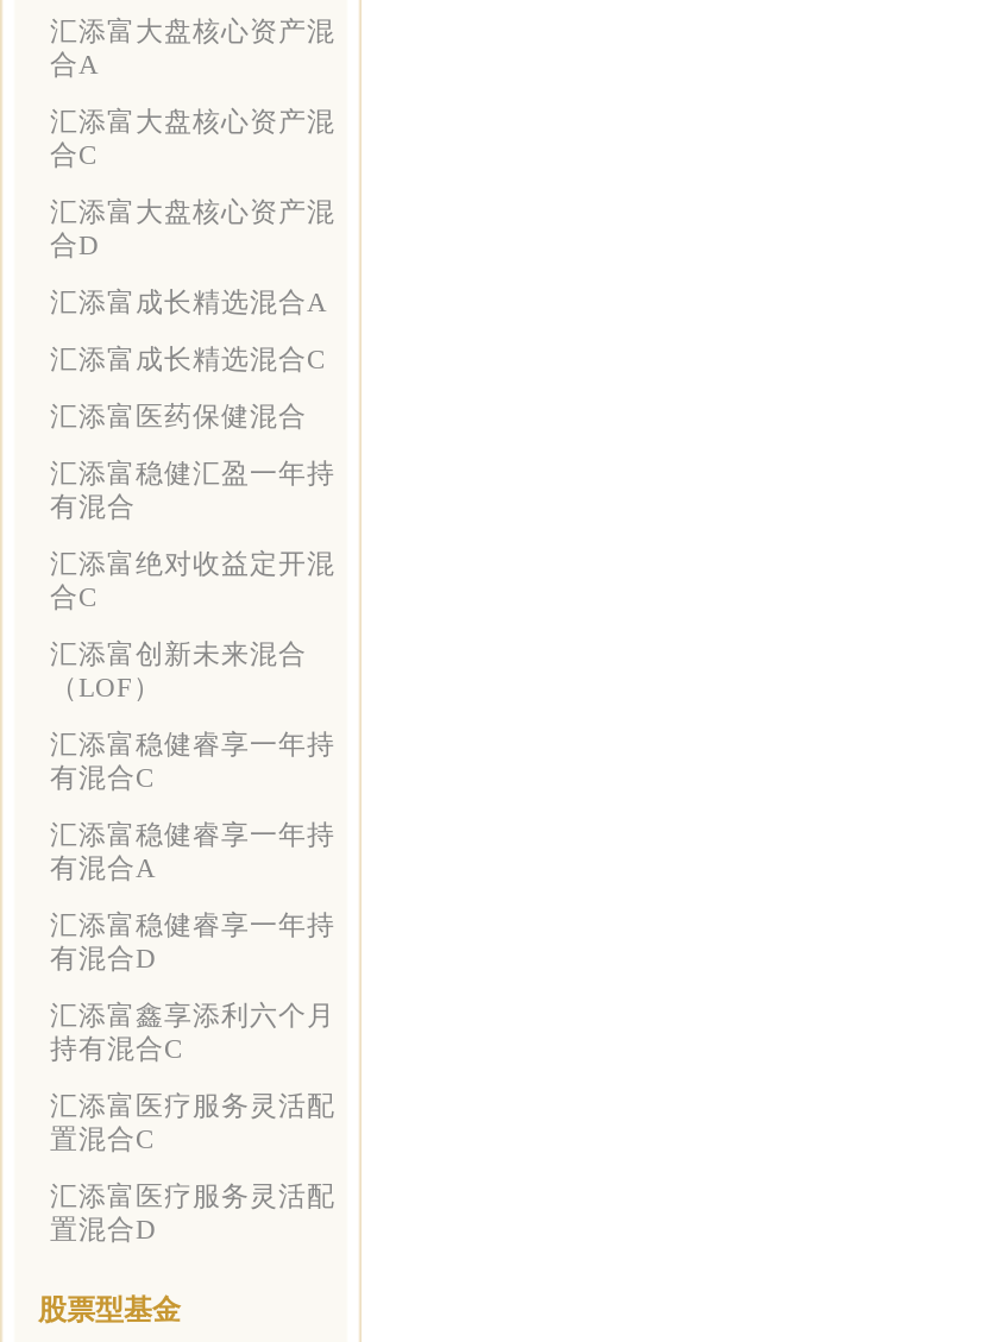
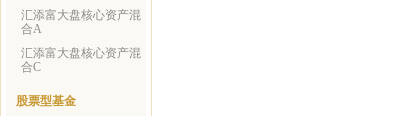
- 汇添富大盘核心资产混
- 合D
- 汇添富成长精选混合A
- 汇添富成长精选混合C
- 汇添富医药保健混合
- 汇添富稳健汇盈一年持
- 有混合
- 汇添富绝对收益定开混
- 合C
- 汇添富创新未来混合
- （LOF）
- 汇添富稳健睿享一年持
- 有混合C
- 汇添富稳健睿享一年持
- 有混合A
- 汇添富稳健睿享一年持
- 有混合D
- 汇添富鑫享添利六个月
- 持有混合C
- 汇添富医疗服务灵活配
- 置混合C
- 汇添富医疗服务灵活配
- 置混合D
